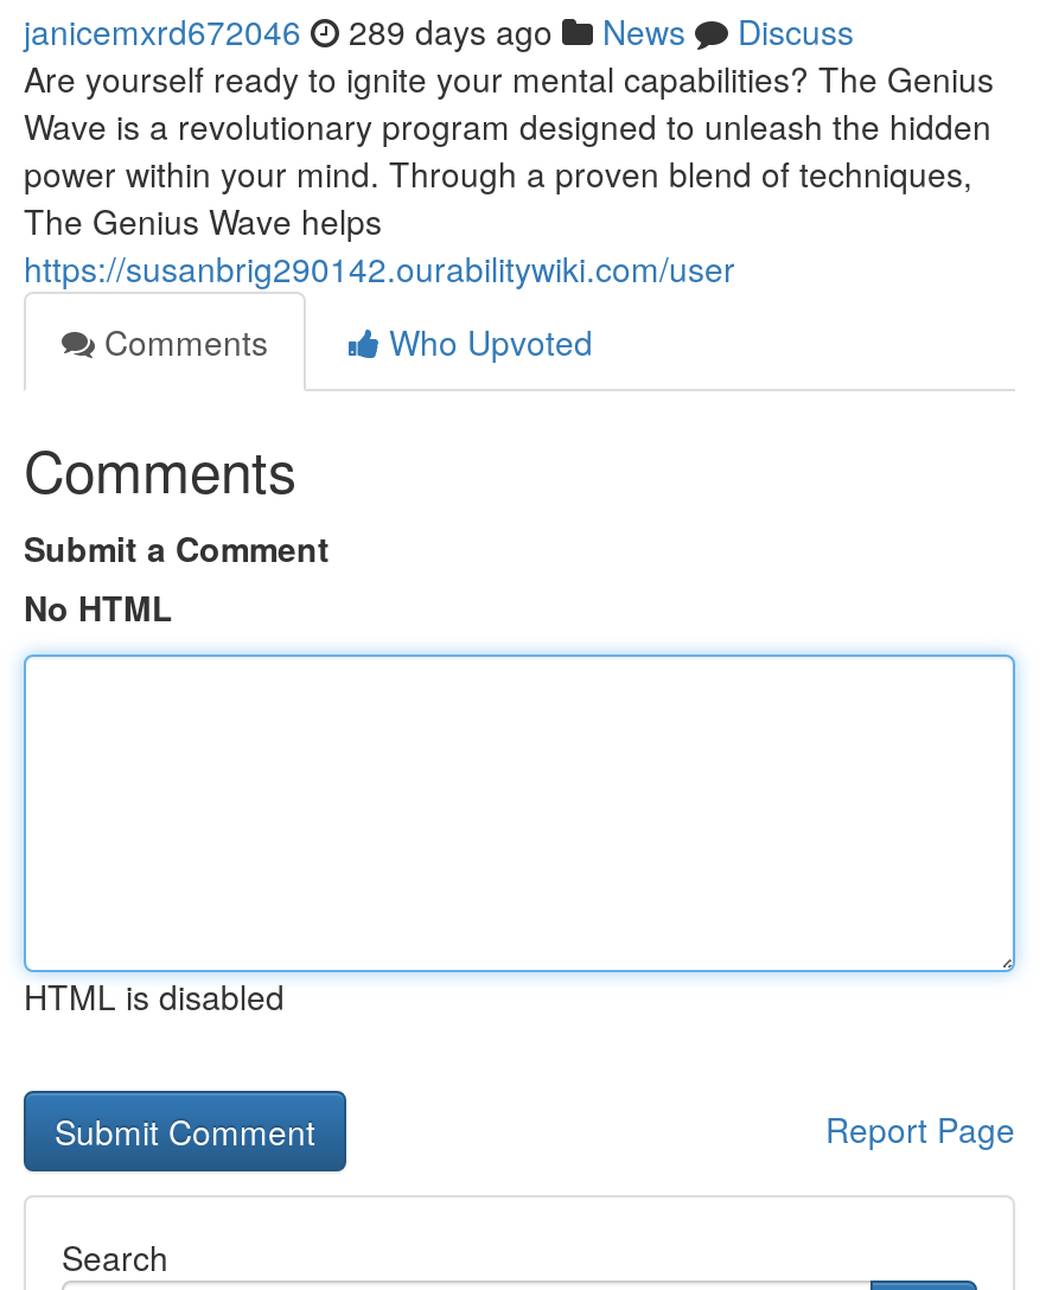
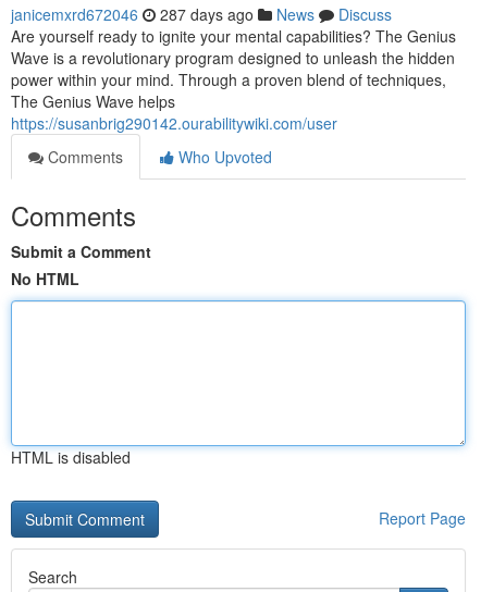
- janicemxrd672046 289 days ago News Discuss
+ janicemxrd672046 287 days ago News Discuss
